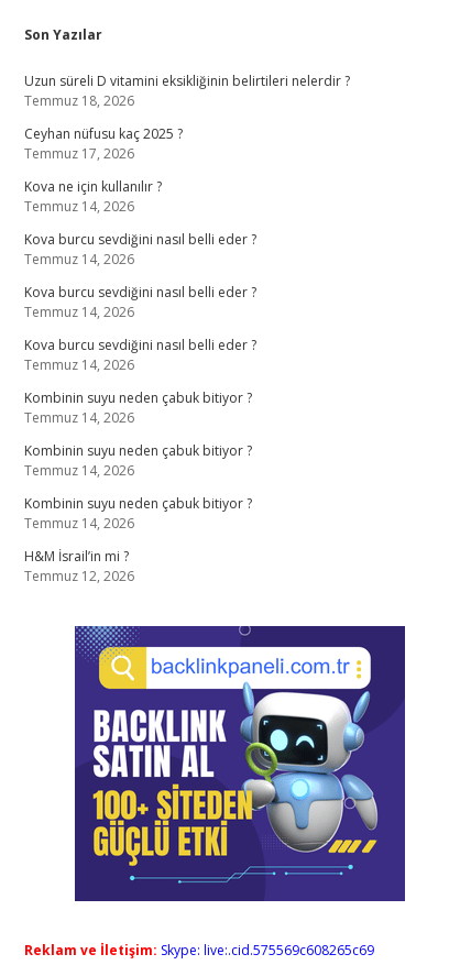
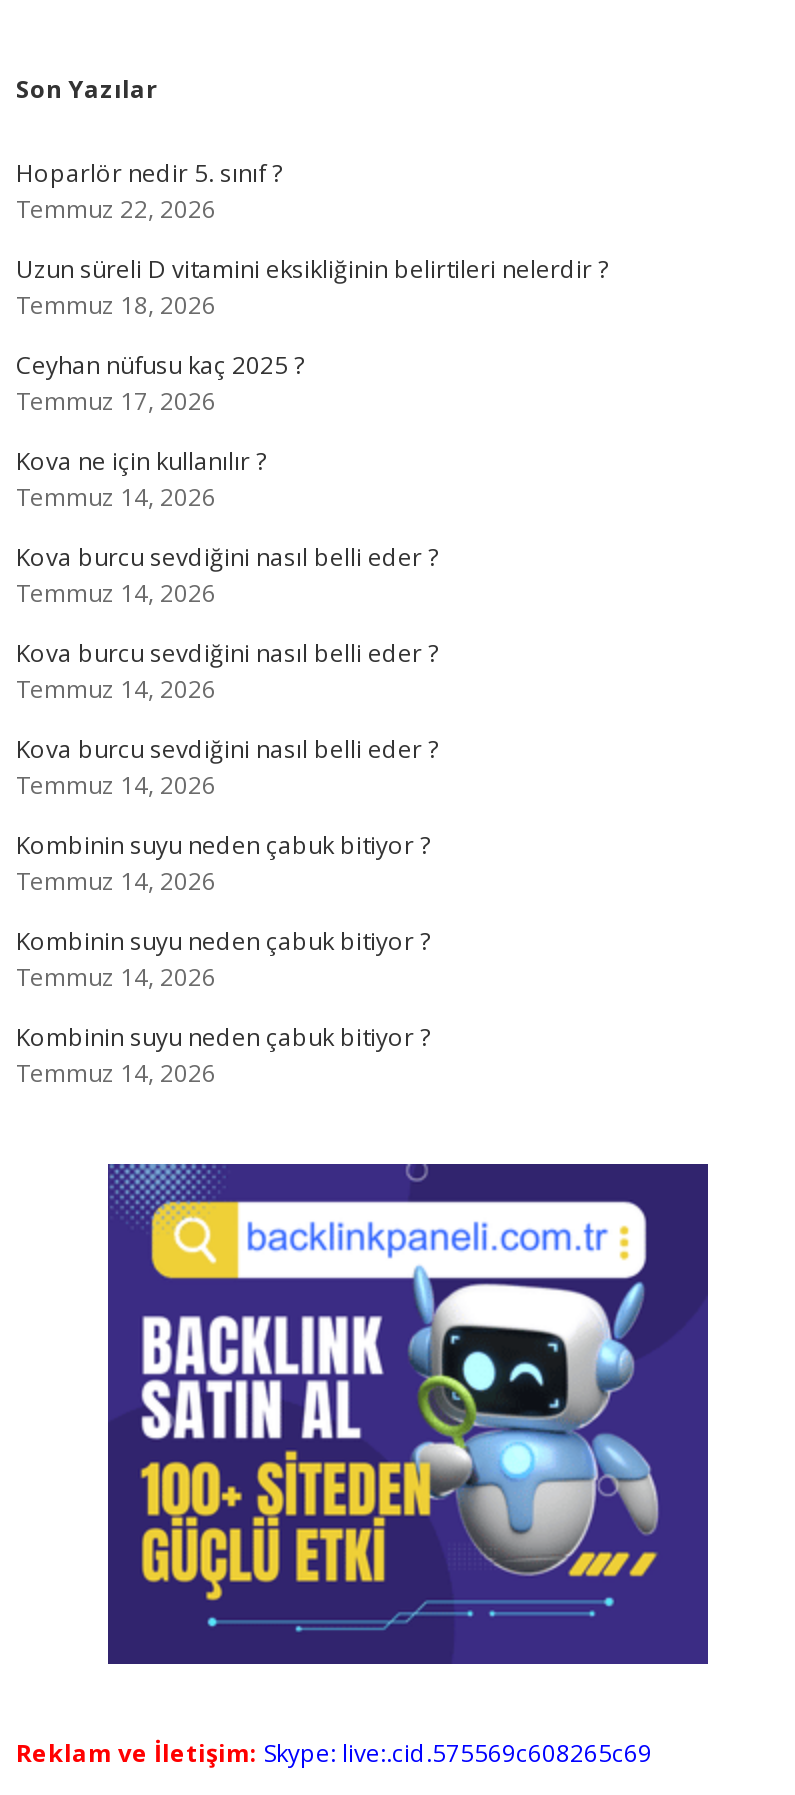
+ Hoparlör nedir 5. sınıf ?
+ Temmuz 22, 2026

moved down: Uzun süreli D vitamini eksikliğinin belirtileri nelerdir ? | Temmuz 18, 2026 | Ceyhan nüfusu kaç 2025 ? | ... | Kombinin suyu neden çabuk bitiyor ? | Temmuz 14, 2026

- H&M İsrail’in mi ?
- Temmuz 12, 2026
